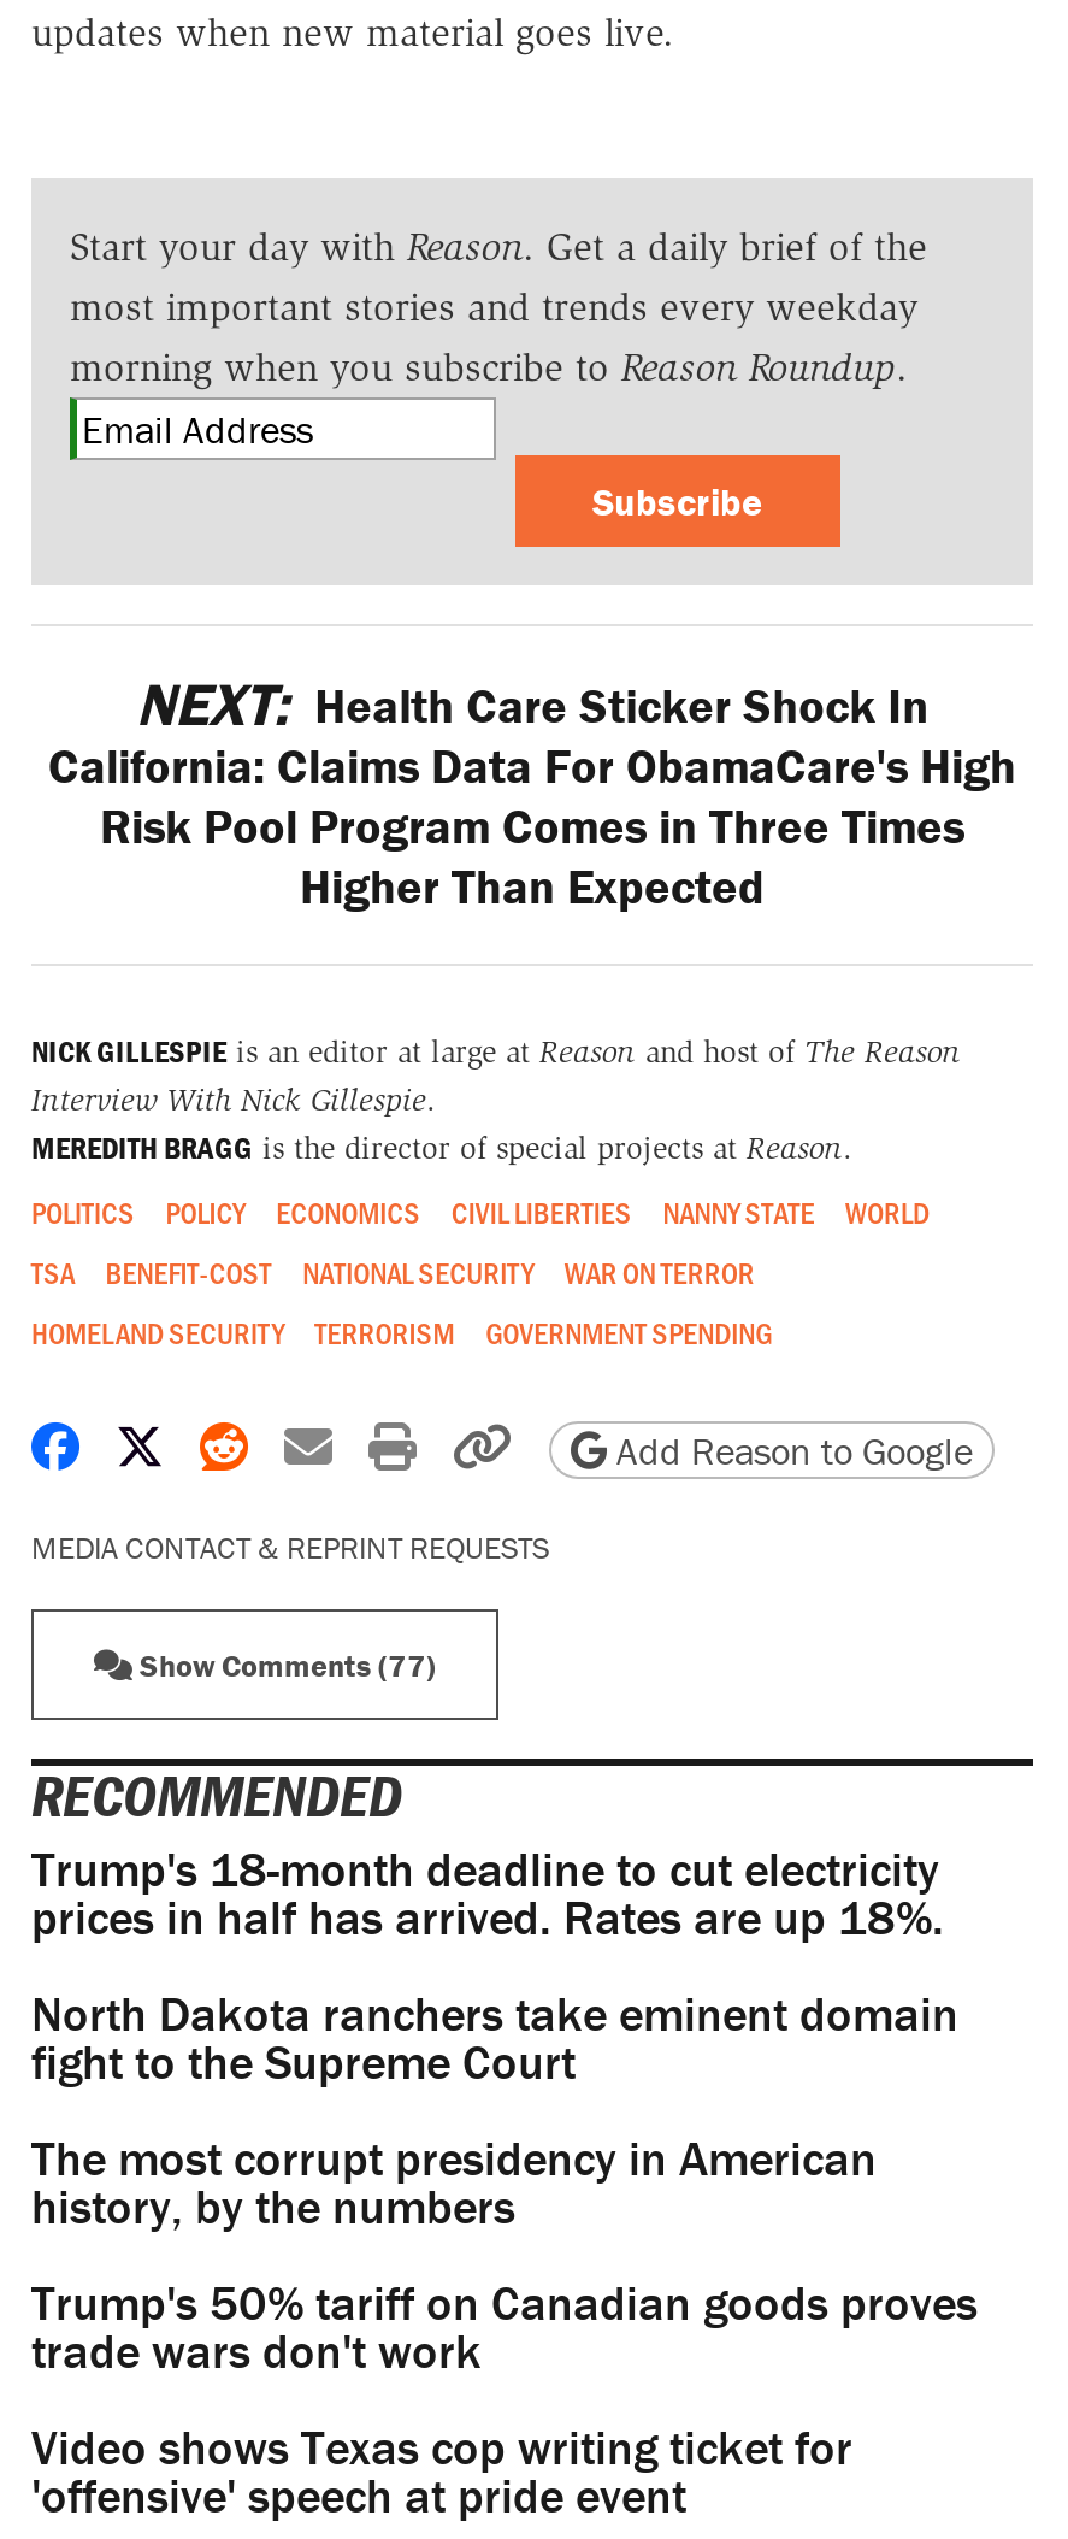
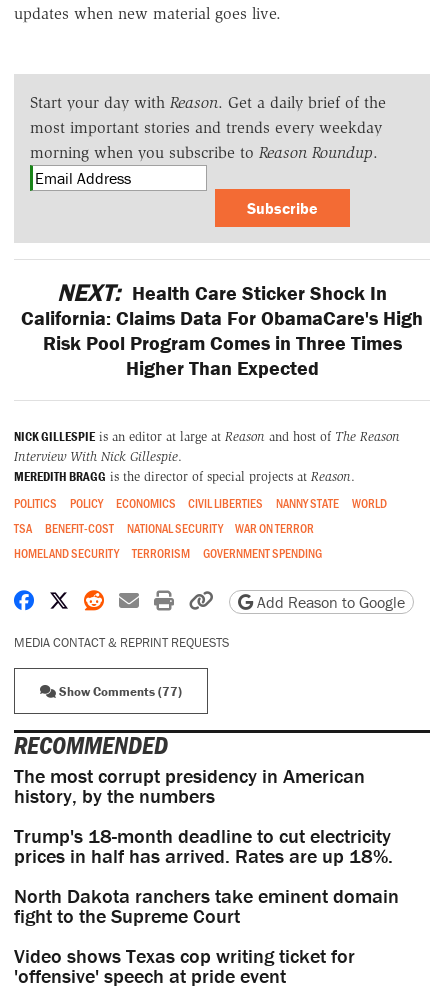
moved down: Trump's 18-month deadline to cut electricity | prices in half has arrived. Rates are up 18%. | North Dakota ranchers take eminent domain | fight to the Supreme Court

moved up: The most corrupt presidency in American | history, by the numbers

- Trump's 50% tariff on Canadian goods proves
- trade wars don't work
